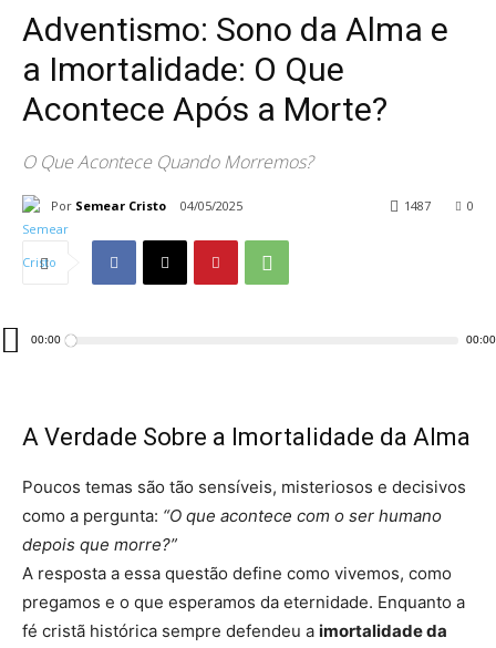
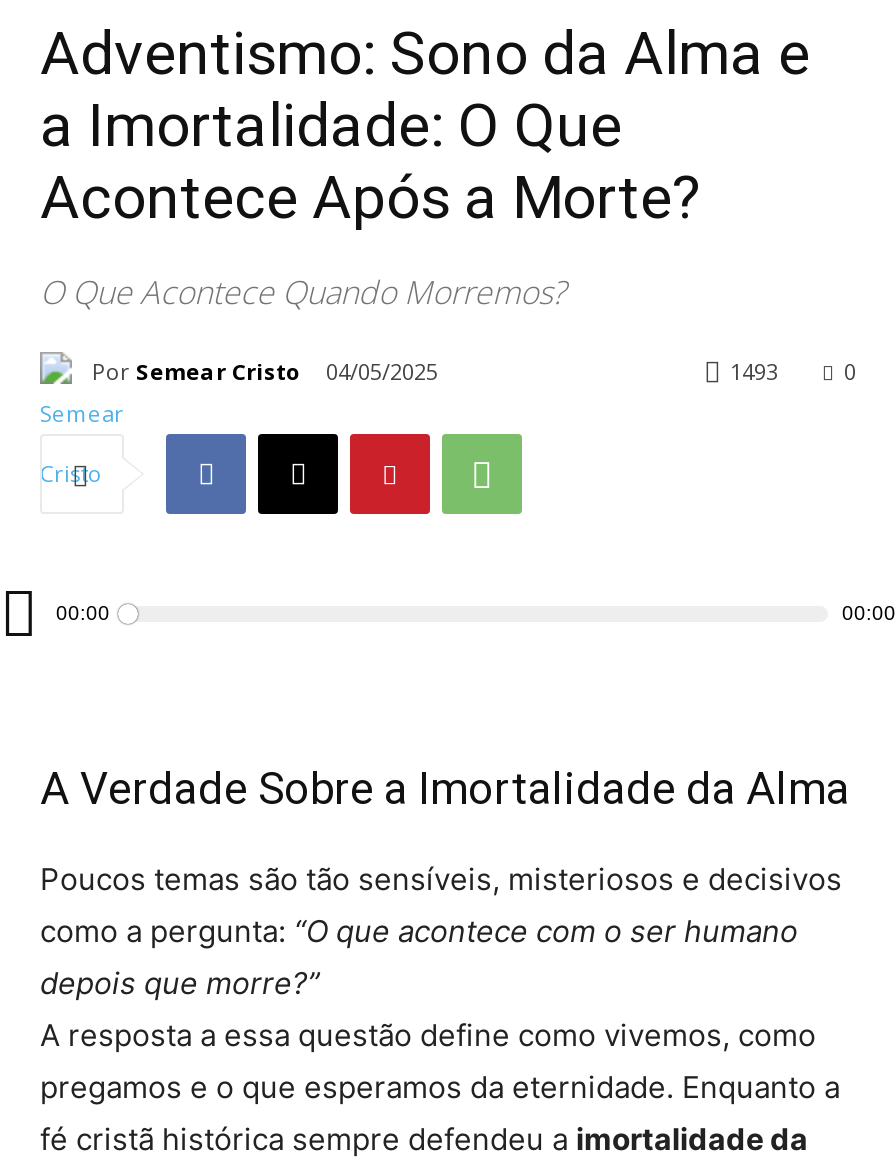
- 1487
+ 1493
